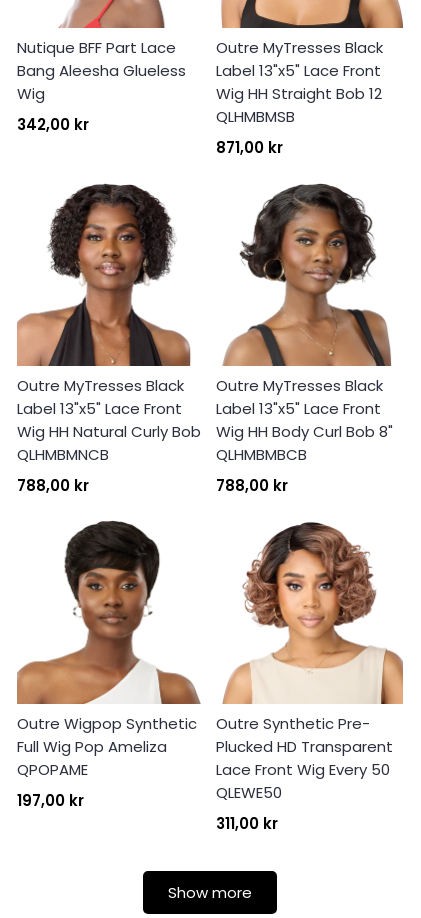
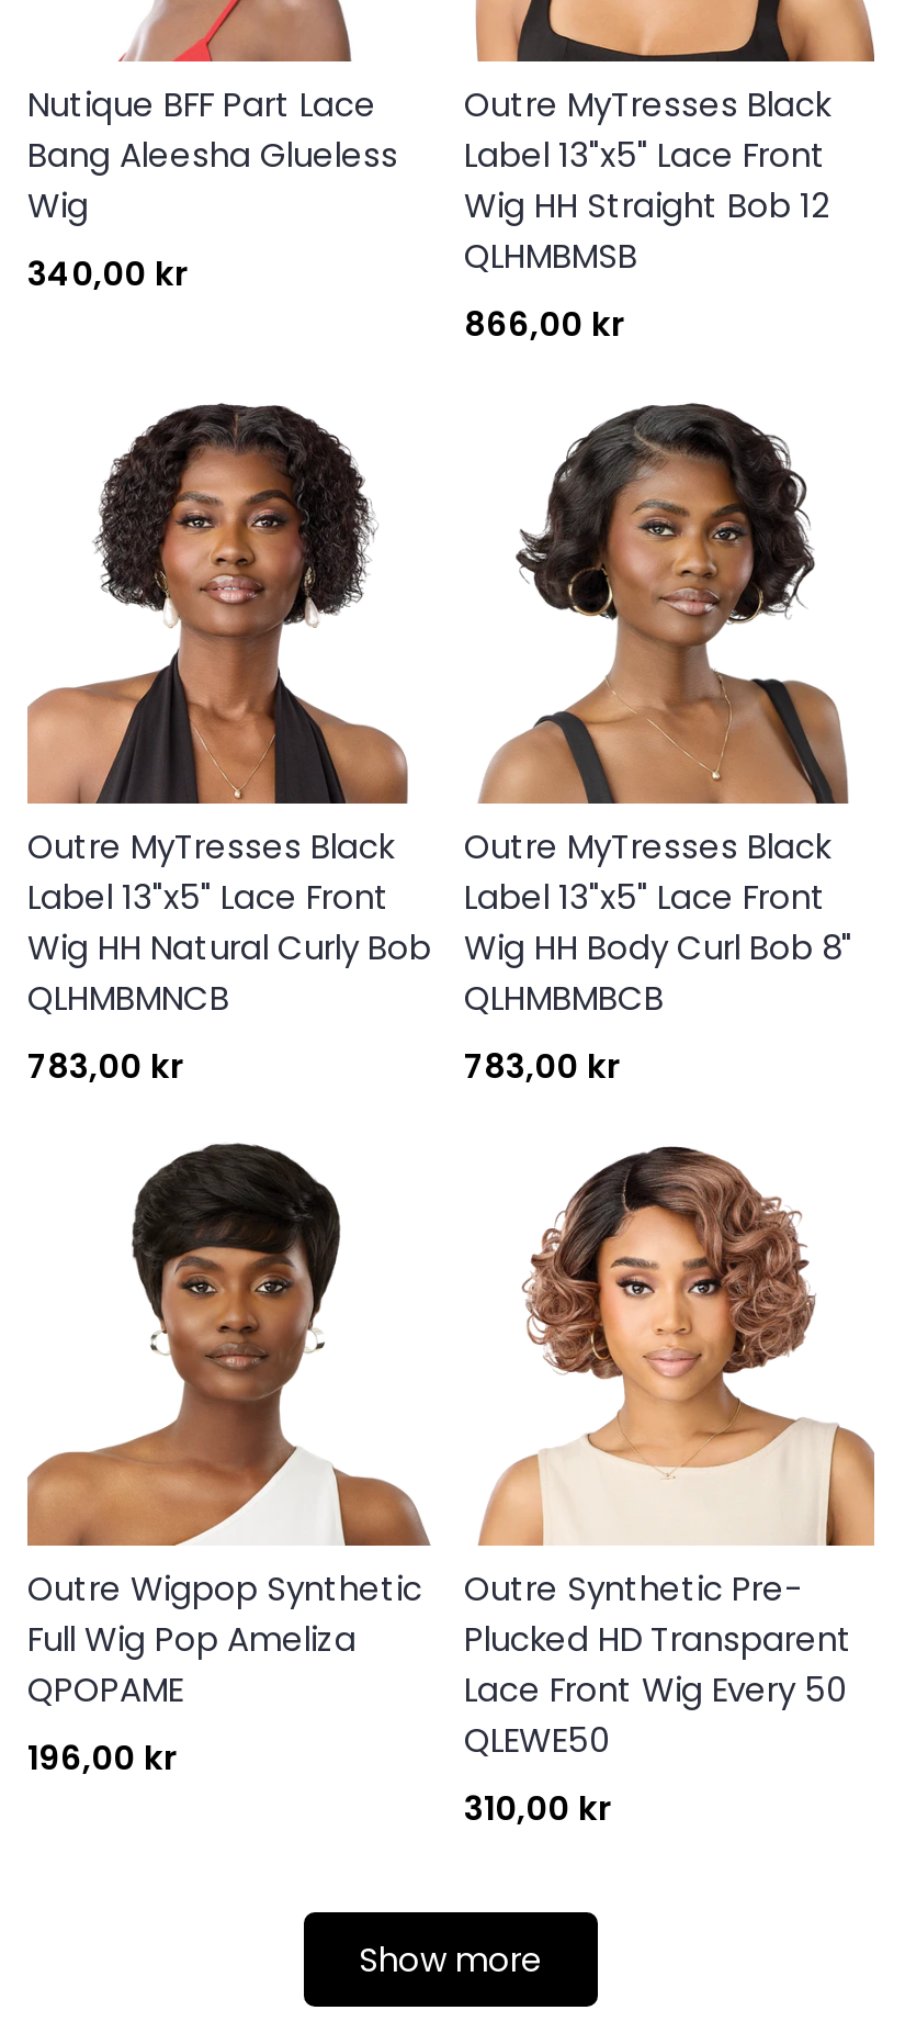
- 342,00 kr
+ 340,00 kr

- 871,00 kr
+ 866,00 kr

- 788,00 kr
+ 783,00 kr

- 788,00 kr
+ 783,00 kr

- 197,00 kr
+ 196,00 kr

- 311,00 kr
+ 310,00 kr
